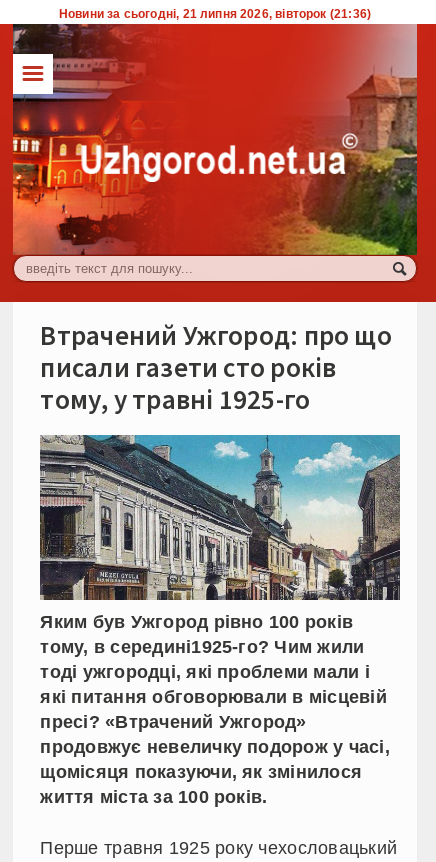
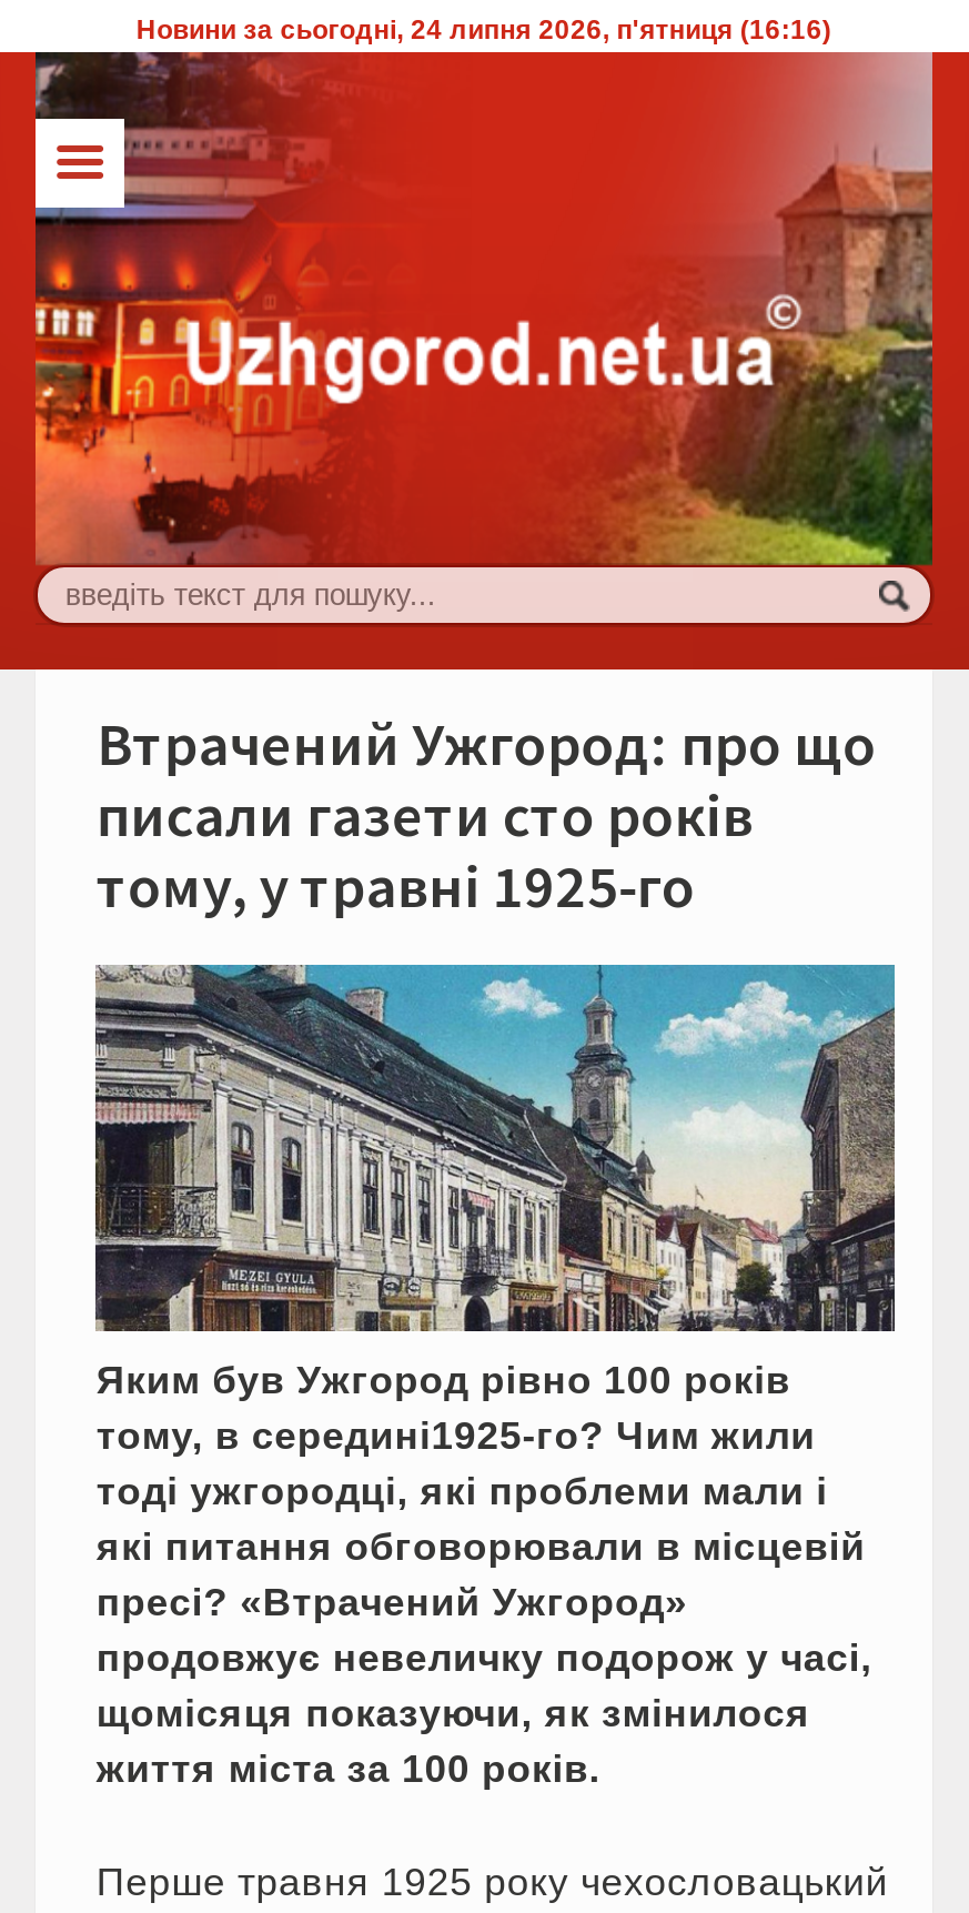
- Новини за сьогодні, 21 липня 2026, вівторок (21:36)
+ Новини за сьогодні, 24 липня 2026, п'ятниця (16:16)
